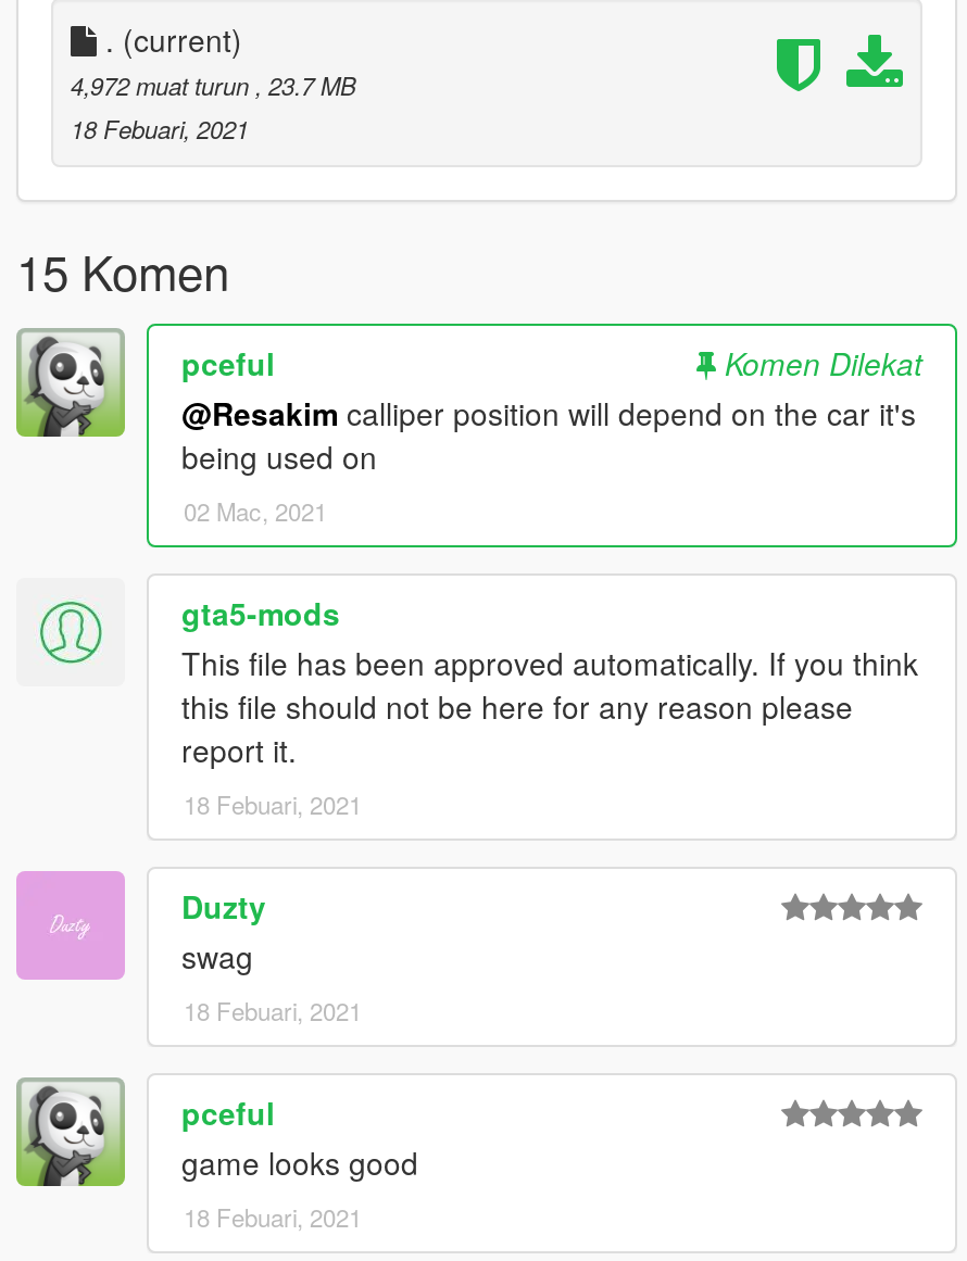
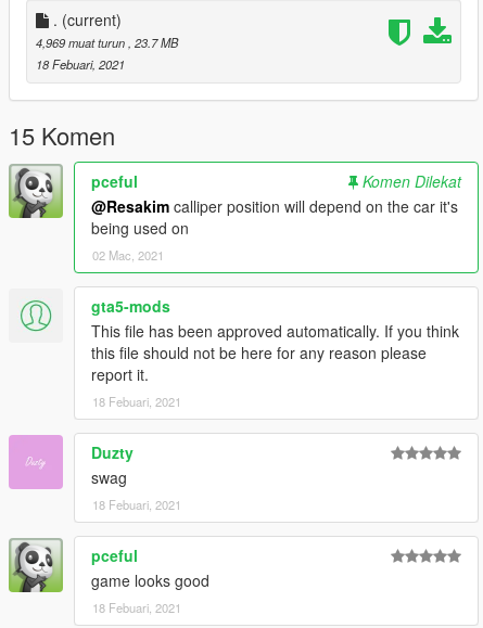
- 4,972 muat turun, 23.7 MB
+ 4,969 muat turun, 23.7 MB
